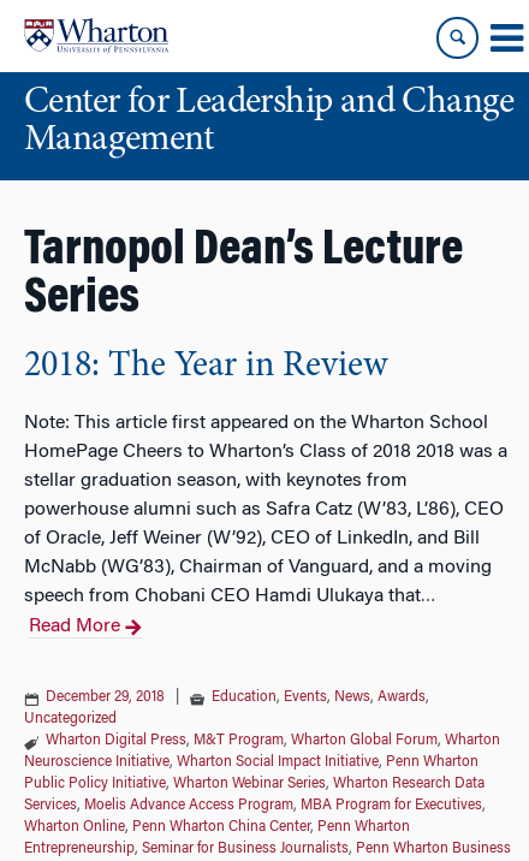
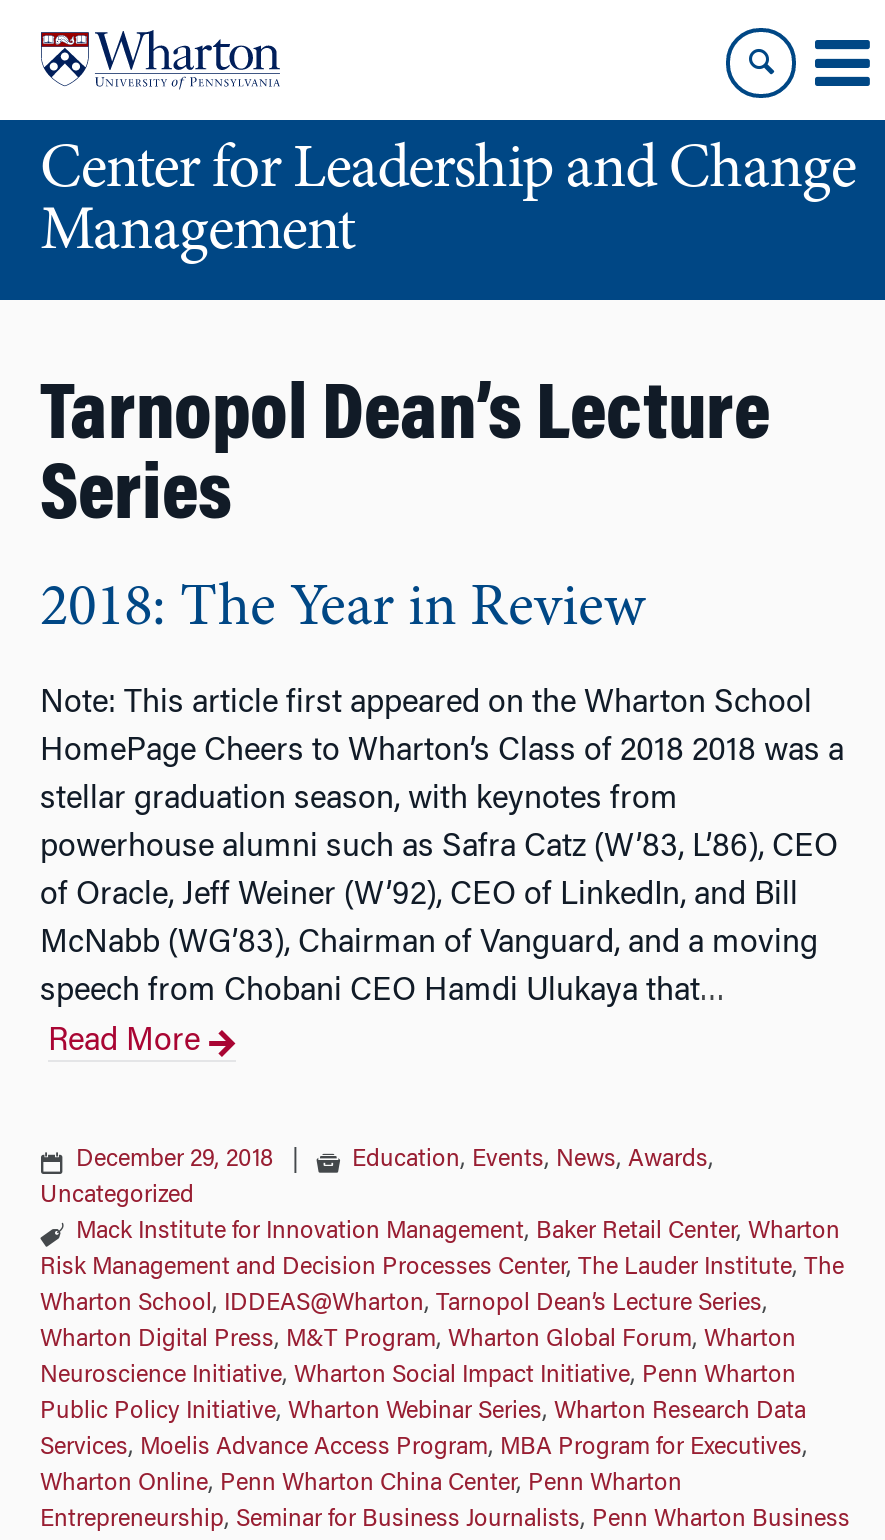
+ Mack Institute for Innovation Management, Baker Retail Center, Wharton
+ Risk Management and Decision Processes Center, The Lauder Institute, The
+ Wharton School, IDDEAS@Wharton, Tarnopol Dean’s Lecture Series,
